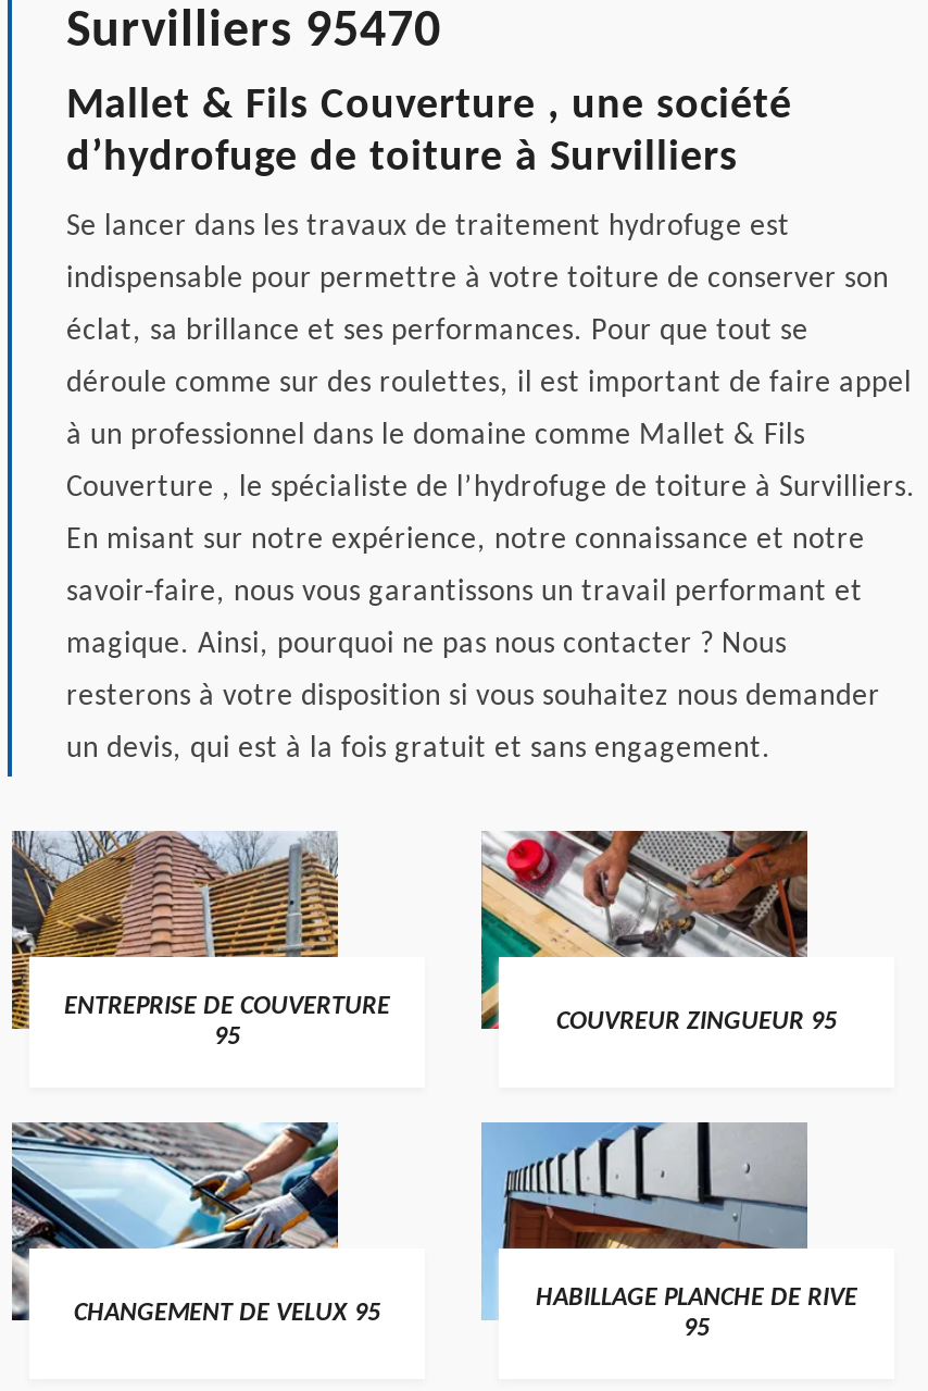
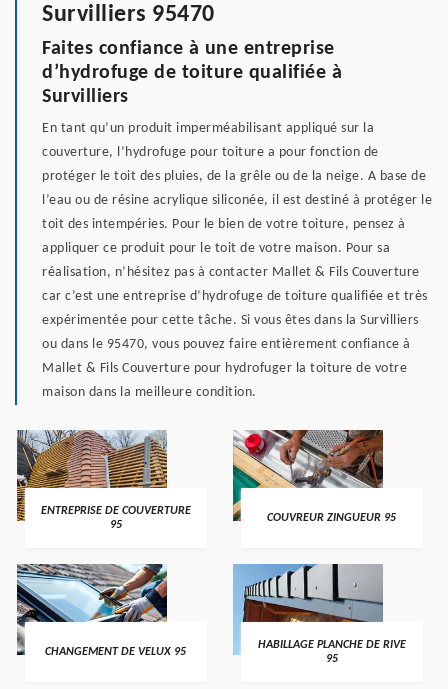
- Mallet & Fils Couverture , une société
- d’hydrofuge de toiture à Survilliers
- Se lancer dans les travaux de traitement hydrofuge est
- indispensable pour permettre à votre toiture de conserver son
- éclat, sa brillance et ses performances. Pour que tout se
- déroule comme sur des roulettes, il est important de faire appel
- à un professionnel dans le domaine comme Mallet & Fils
- Couverture , le spécialiste de l’hydrofuge de toiture à Survilliers.
- En misant sur notre expérience, notre connaissance et notre
- savoir-faire, nous vous garantissons un travail performant et
- magique. Ainsi, pourquoi ne pas nous contacter ? Nous
- resterons à votre disposition si vous souhaitez nous demander
- un devis, qui est à la fois gratuit et sans engagement.
+ Faites confiance à une entreprise
+ d’hydrofuge de toiture qualifiée à
+ Survilliers
+ En tant qu’un produit imperméabilisant appliqué sur la
+ couverture, l’hydrofuge pour toiture a pour fonction de
+ protéger le toit des pluies, de la grêle ou de la neige. A base de
+ l’eau ou de résine acrylique siliconée, il est destiné à protéger le
+ toit des intempéries. Pour le bien de votre toiture, pensez à
+ appliquer ce produit pour le toit de votre maison. Pour sa
+ réalisation, n’hésitez pas à contacter Mallet & Fils Couverture
+ car c’est une entreprise d’hydrofuge de toiture qualifiée et très
+ expérimentée pour cette tâche. Si vous êtes dans la Survilliers
+ ou dans le 95470, vous pouvez faire entièrement confiance à
+ Mallet & Fils Couverture pour hydrofuger la toiture de votre
+ maison dans la meilleure condition.
